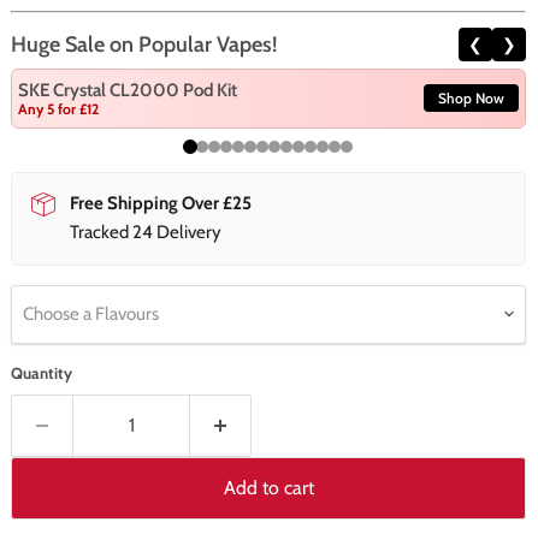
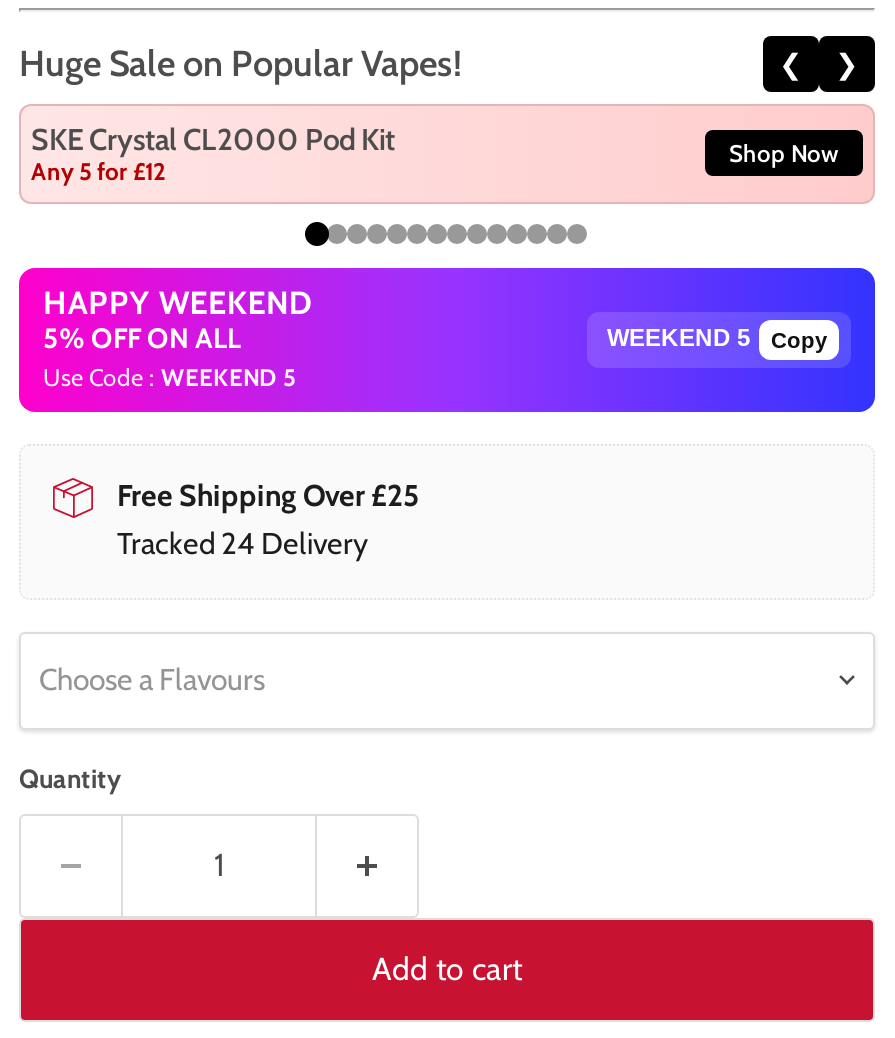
+ [image]
+ HAPPY WEEKEND
+ 5% OFF ON ALL
+ Use Code : WEEKEND 5

+ Copy
